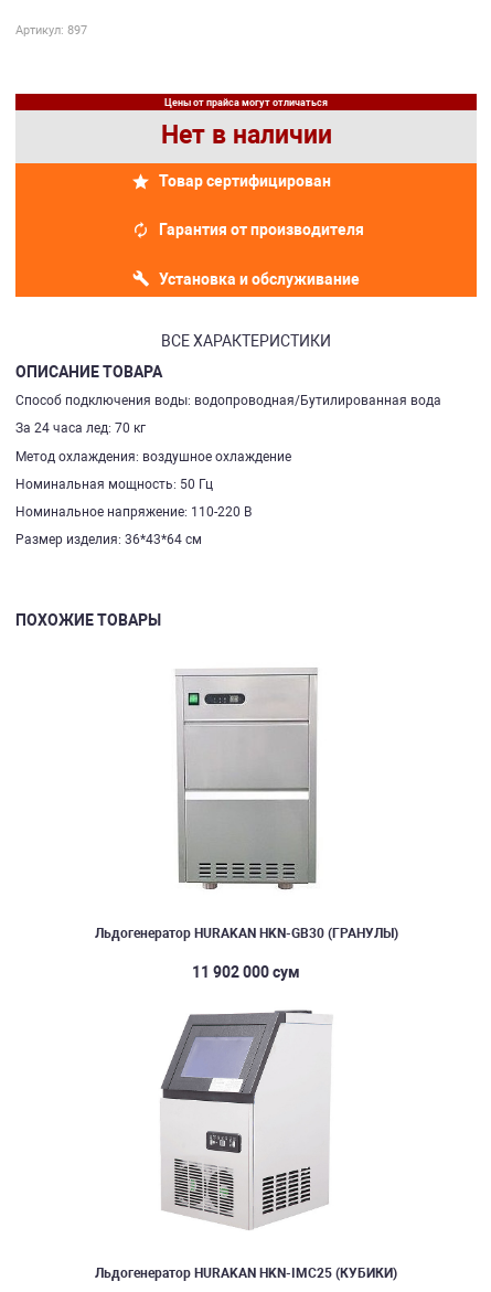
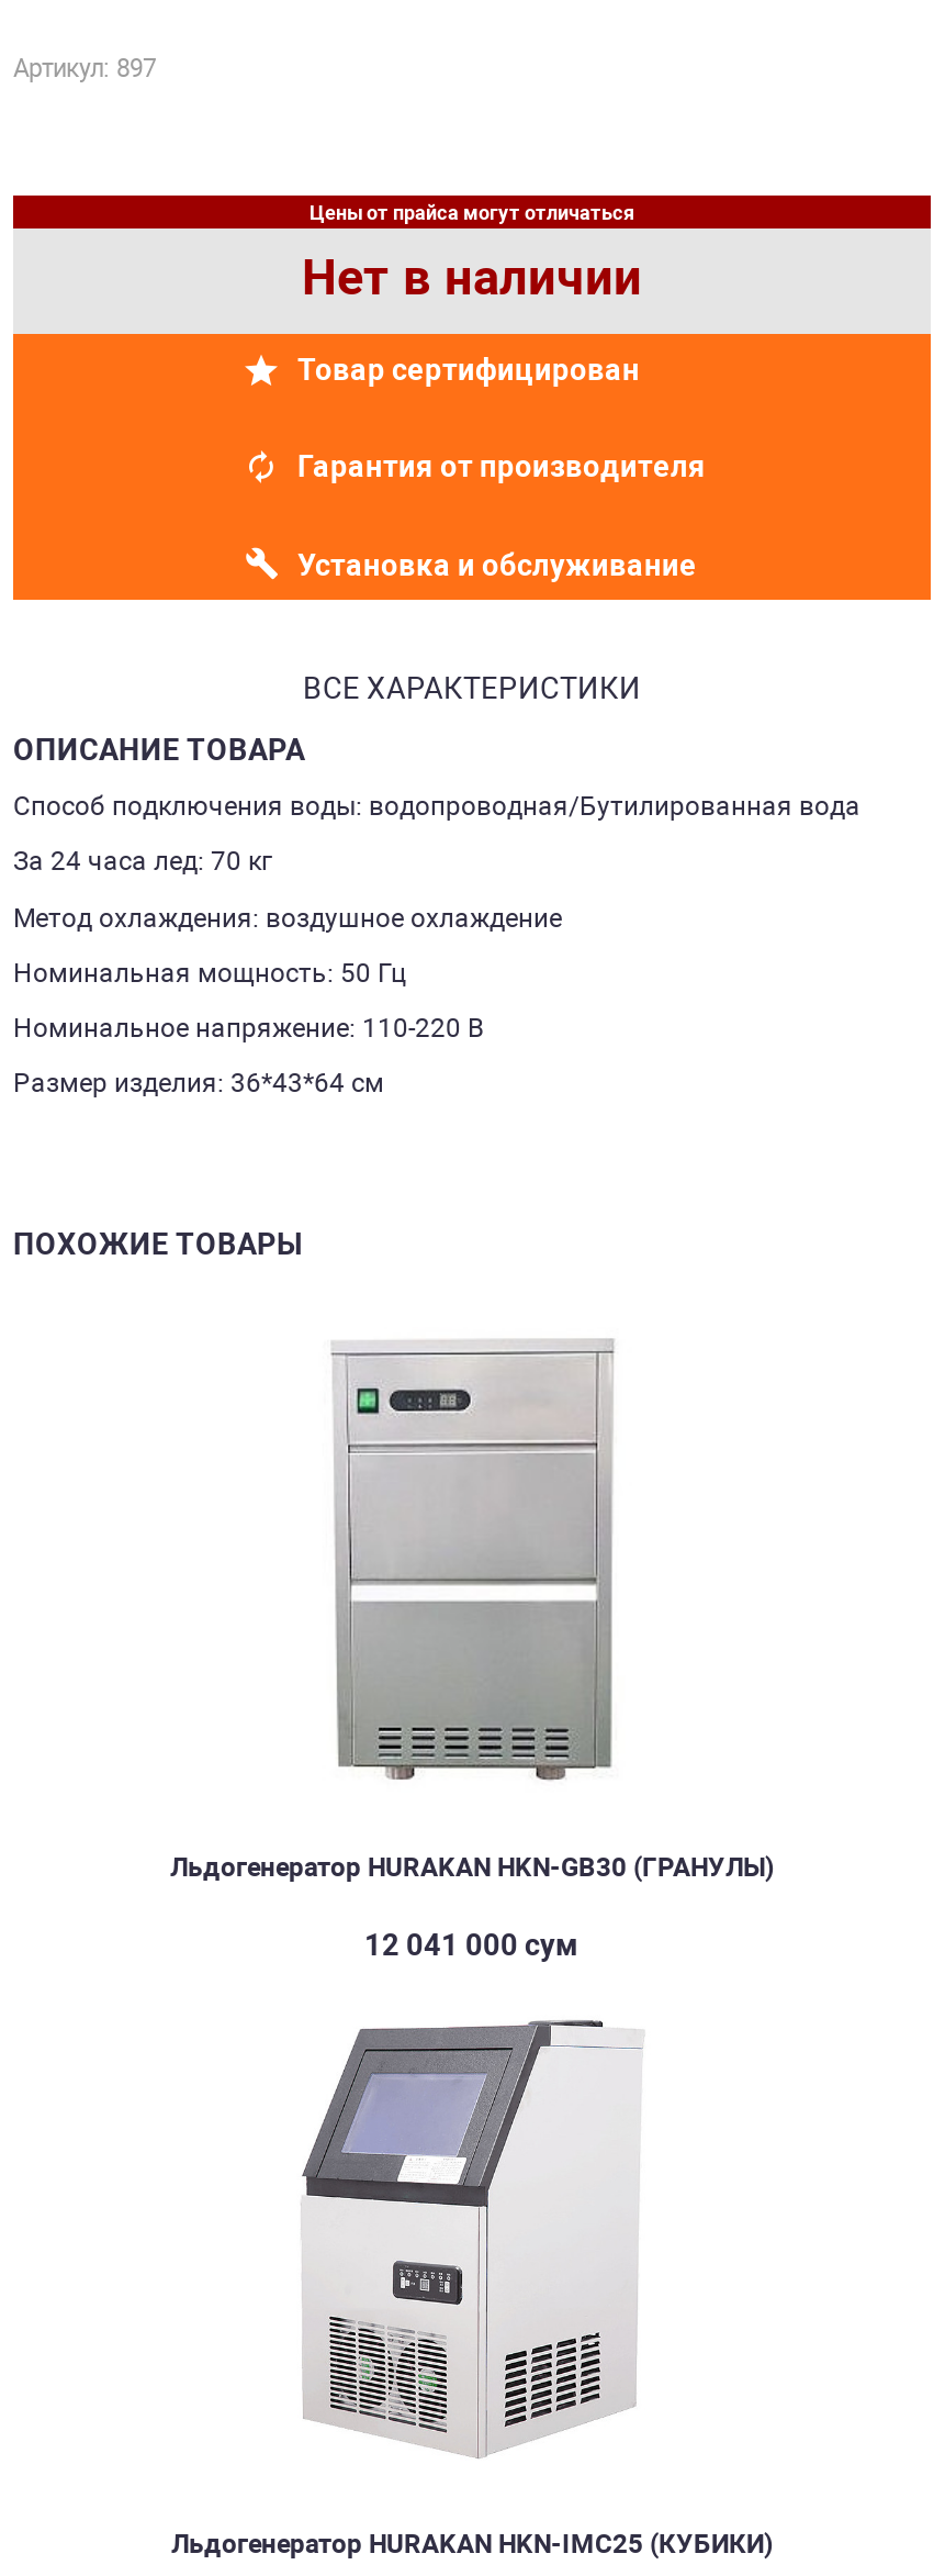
- 11 902 000 сум
+ 12 041 000 сум
